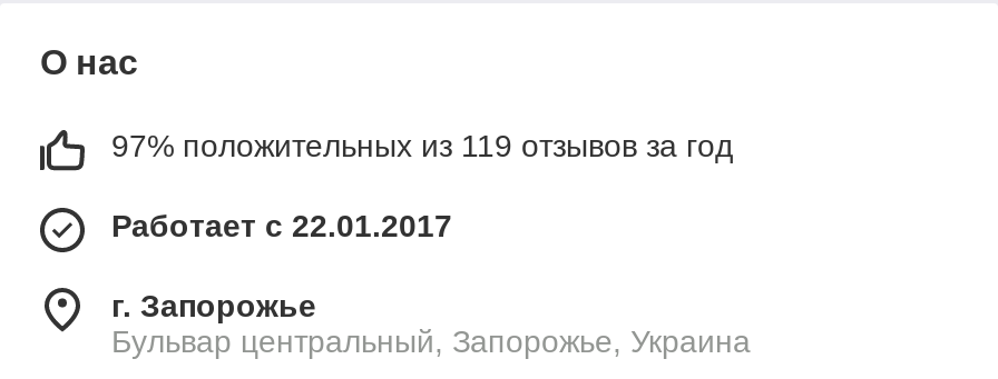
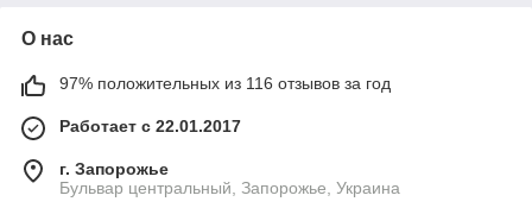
- 97% положительных из 119 отзывов за год
+ 97% положительных из 116 отзывов за год
